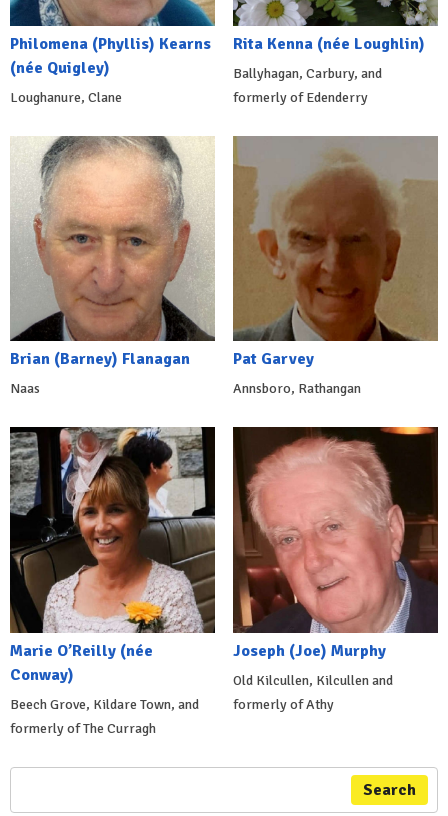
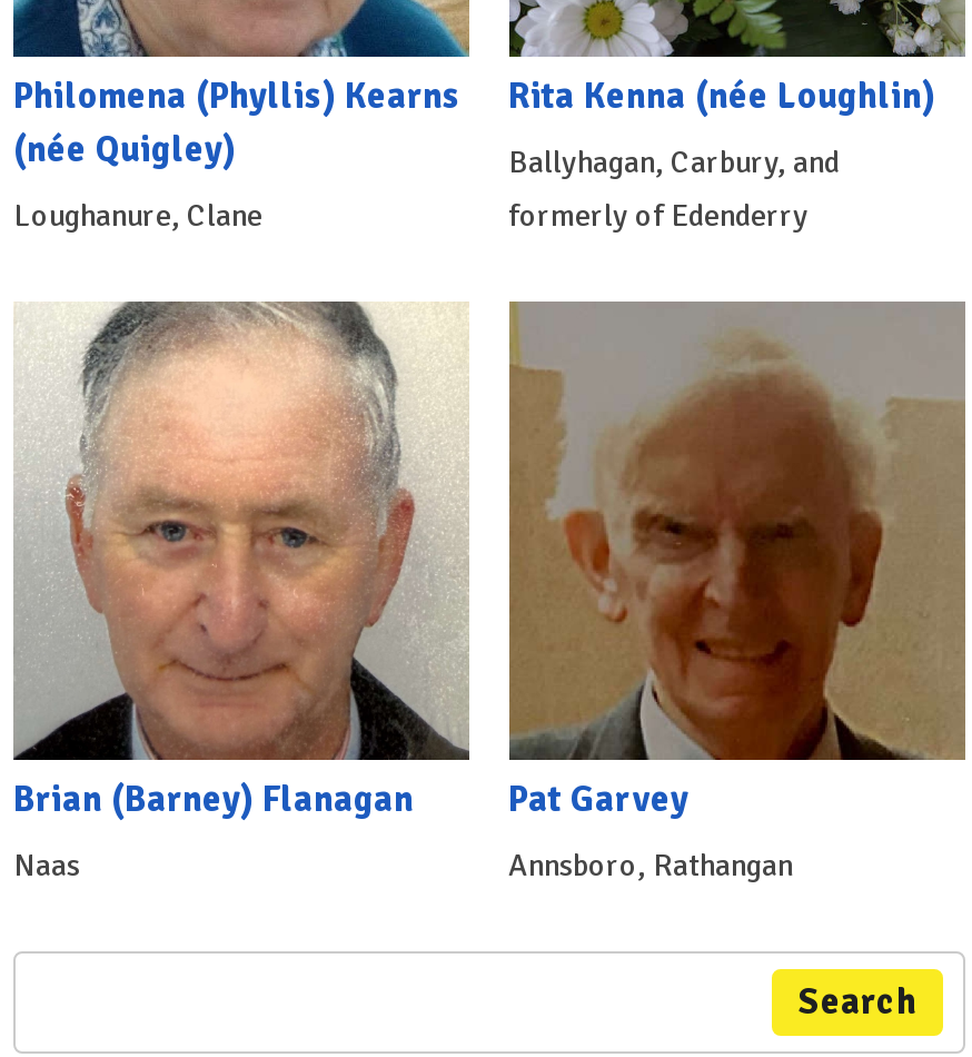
- [image]
- Marie O’Reilly (née
- Conway)
- Beech Grove, Kildare Town, and
- formerly of The Curragh

- [image]
- Joseph (Joe) Murphy
- Old Kilcullen, Kilcullen and
- formerly of Athy
